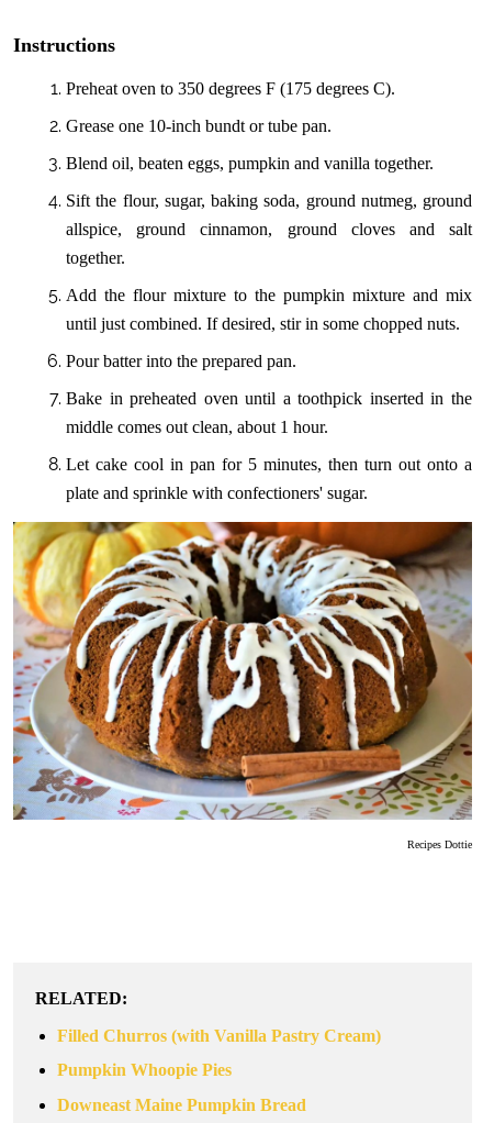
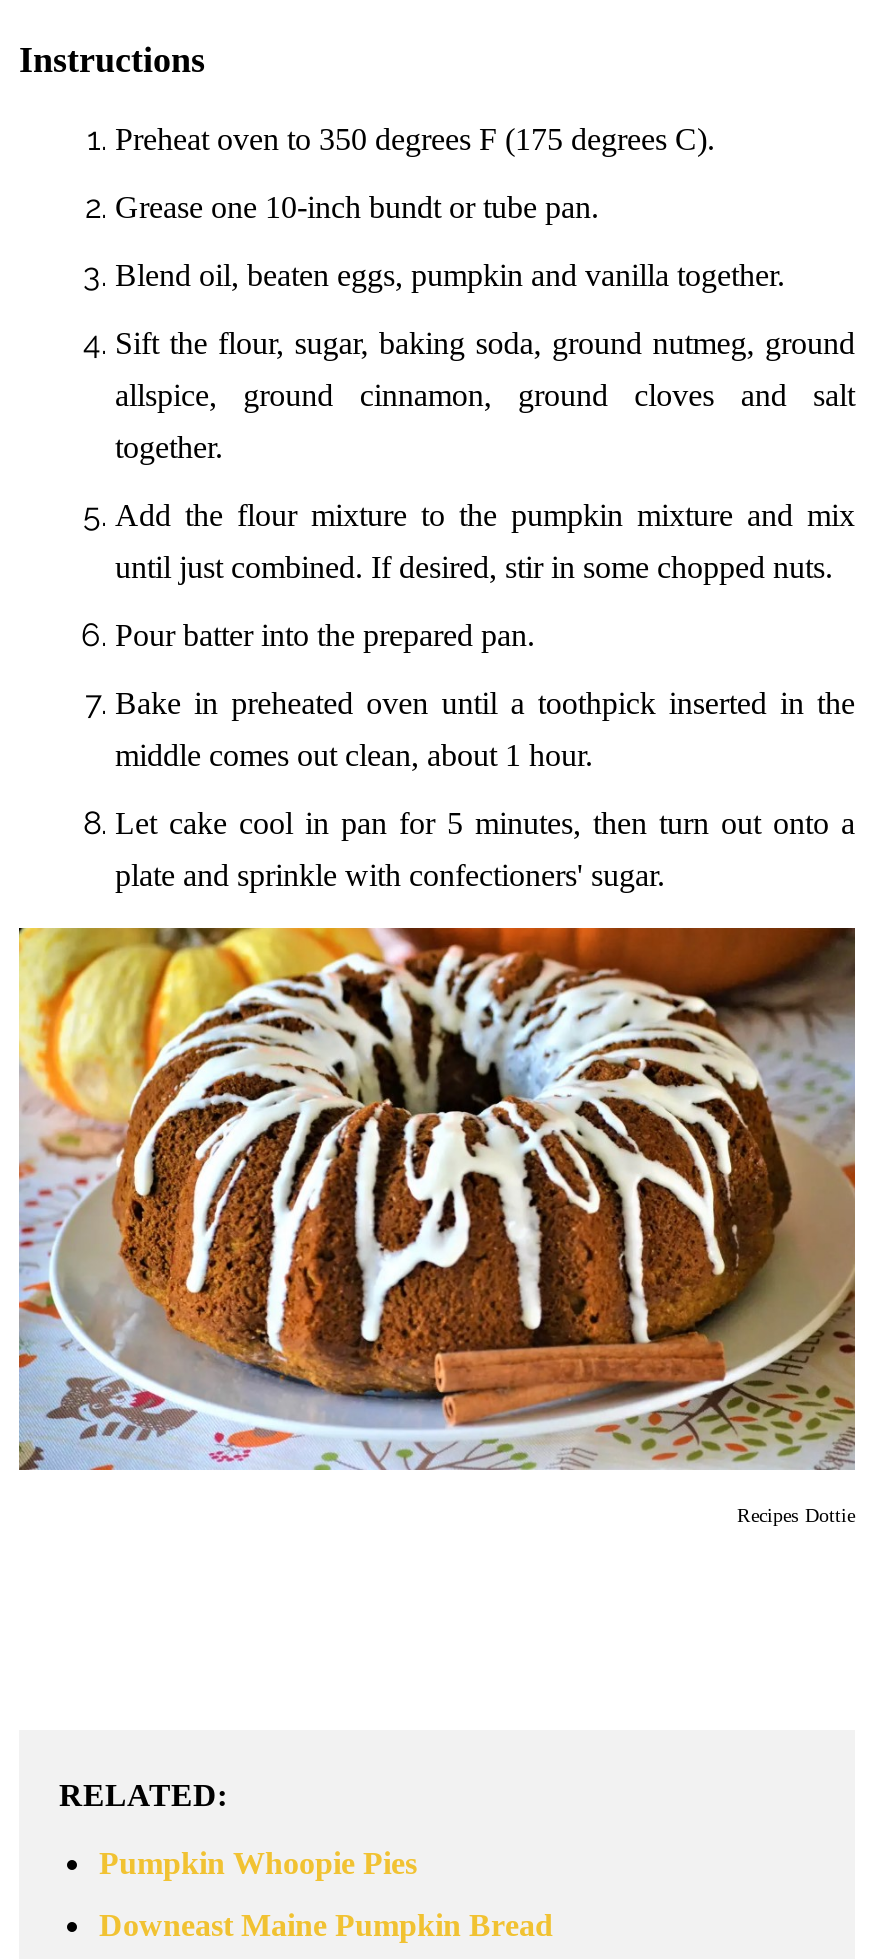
- Filled Churros (with Vanilla Pastry Cream)
